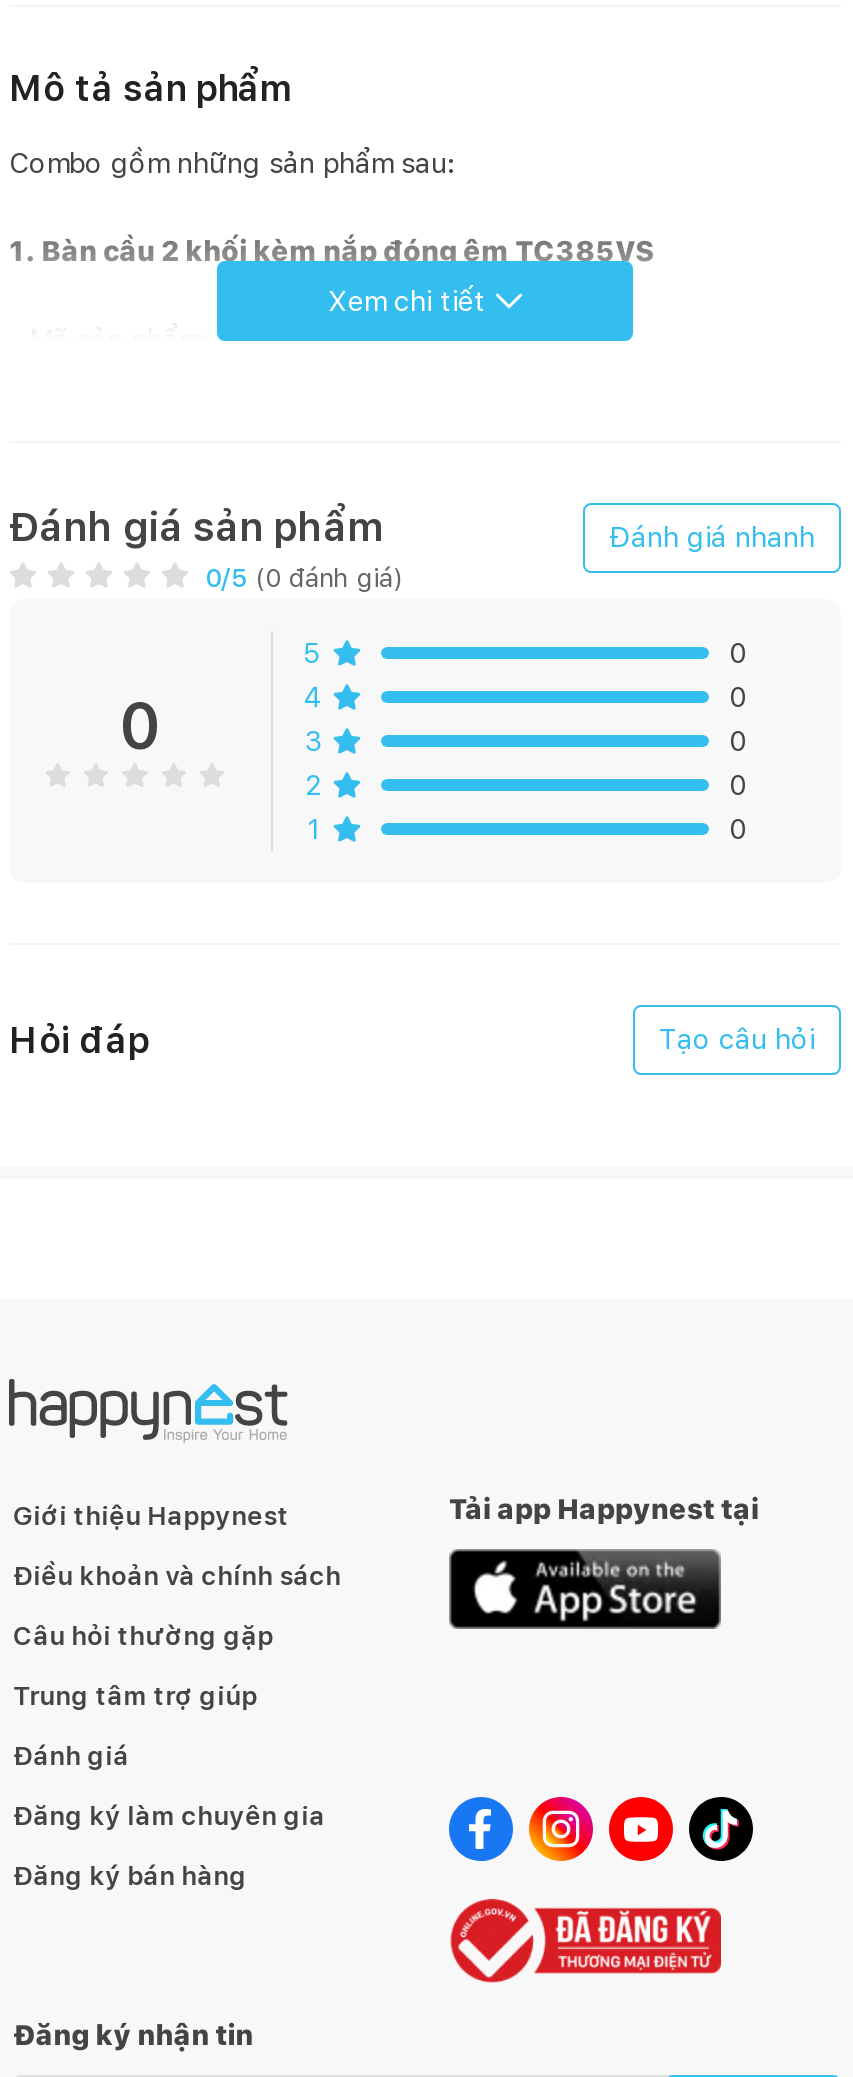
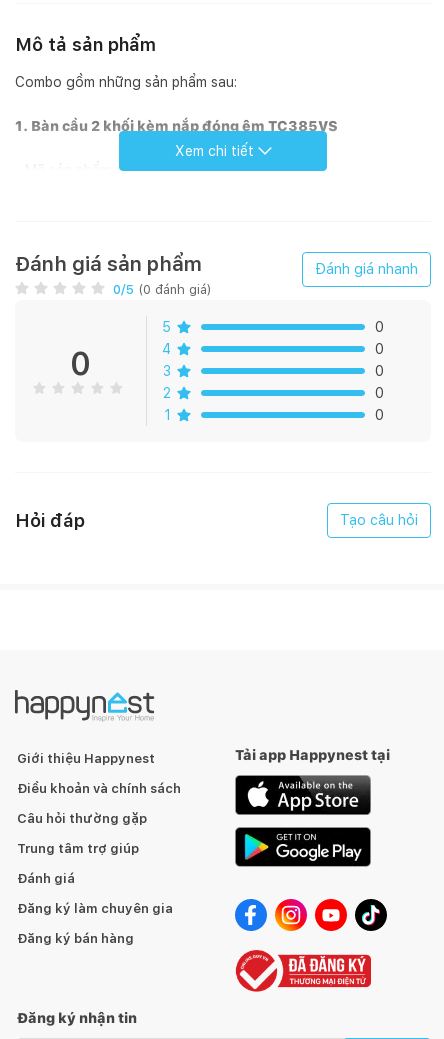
+ [image]
